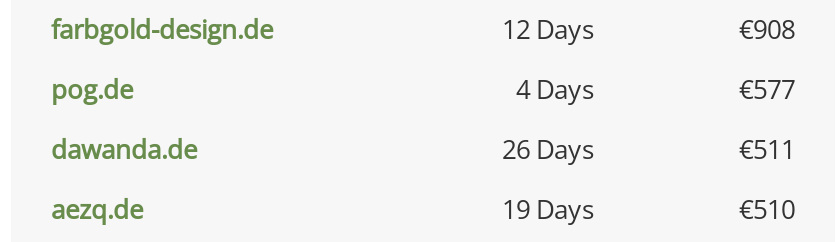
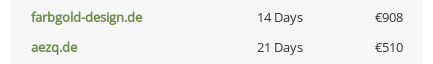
- 12 Days
+ 14 Days

- pog.de
- 4 Days
- €577
- dawanda.de
- 26 Days
- €511

- 19 Days
+ 21 Days
